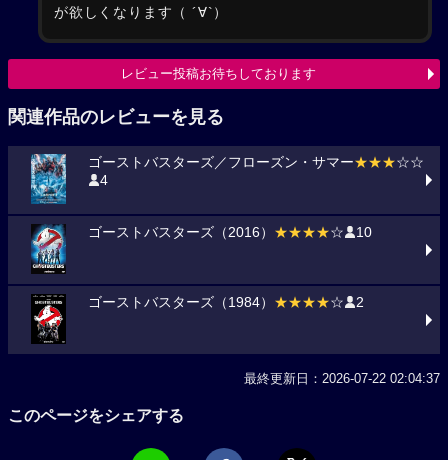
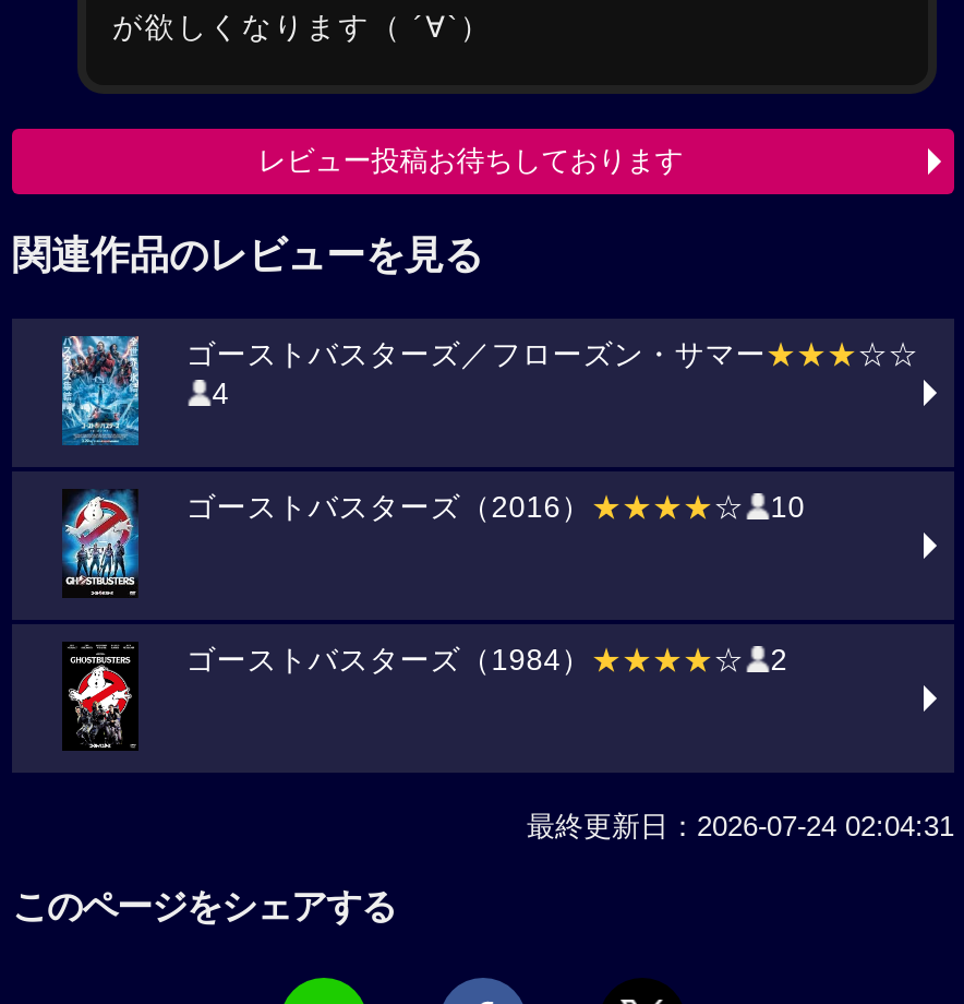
- 最終更新日：2026-07-22 02:04:37
+ 最終更新日：2026-07-24 02:04:31
